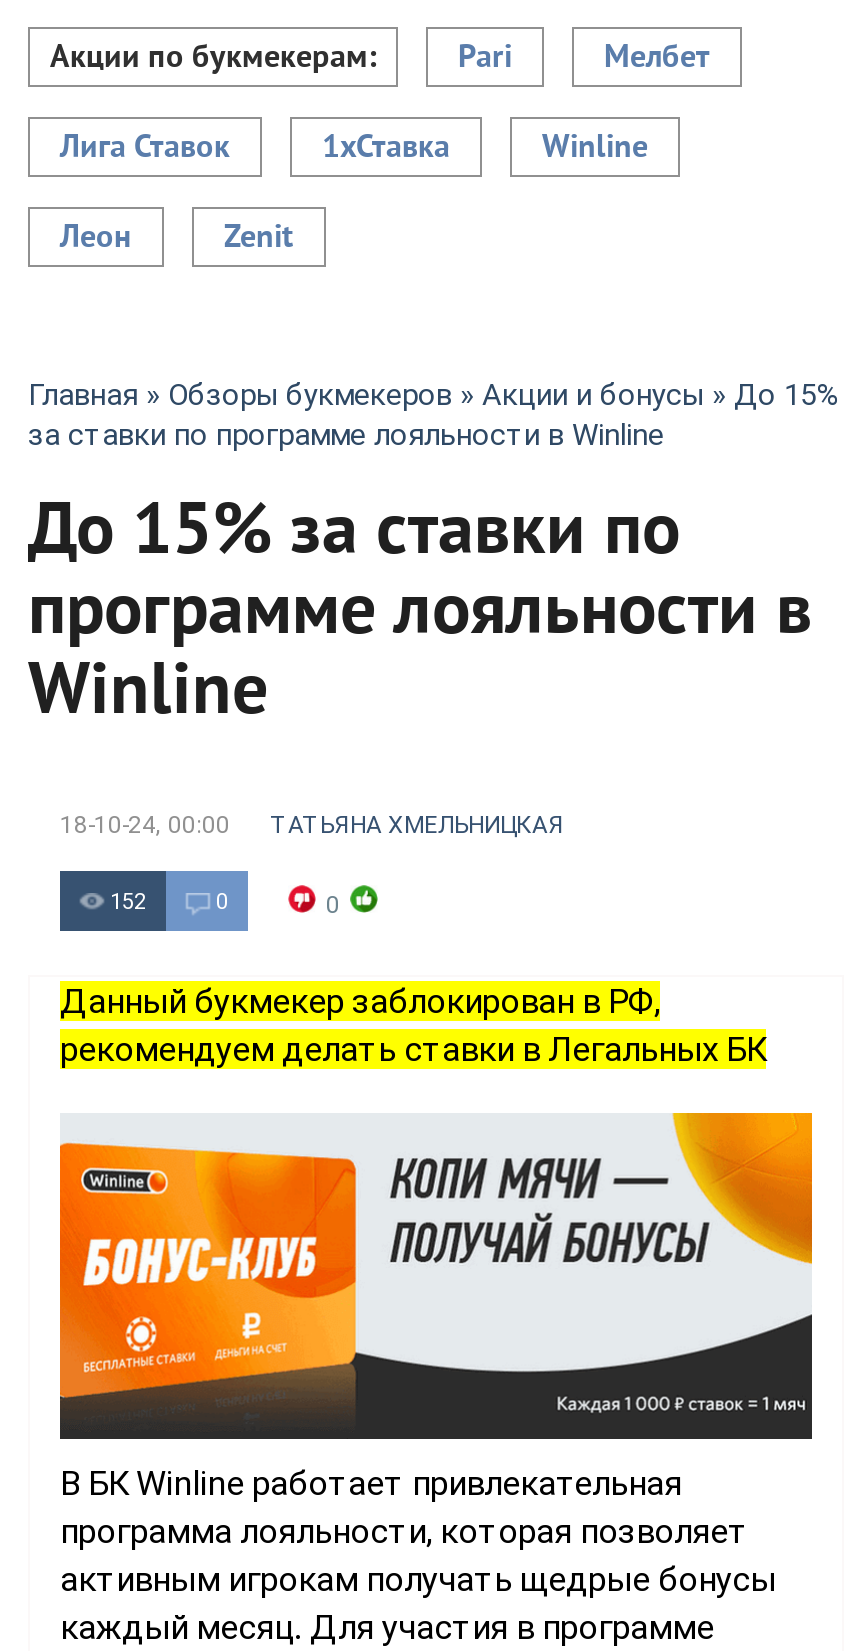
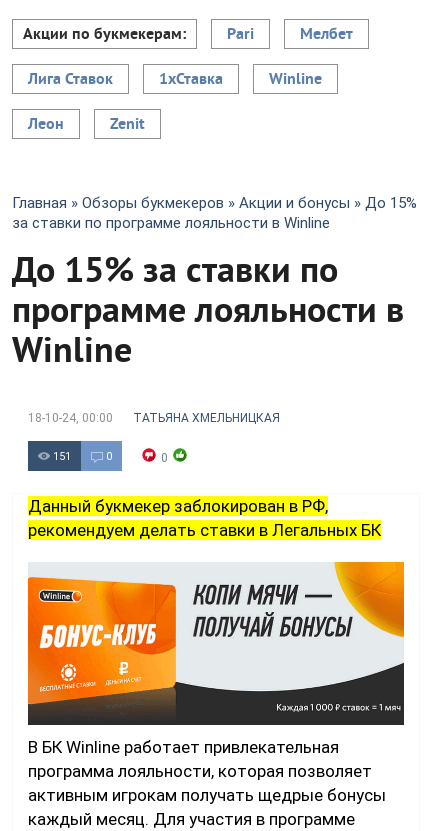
- 152
+ 151
